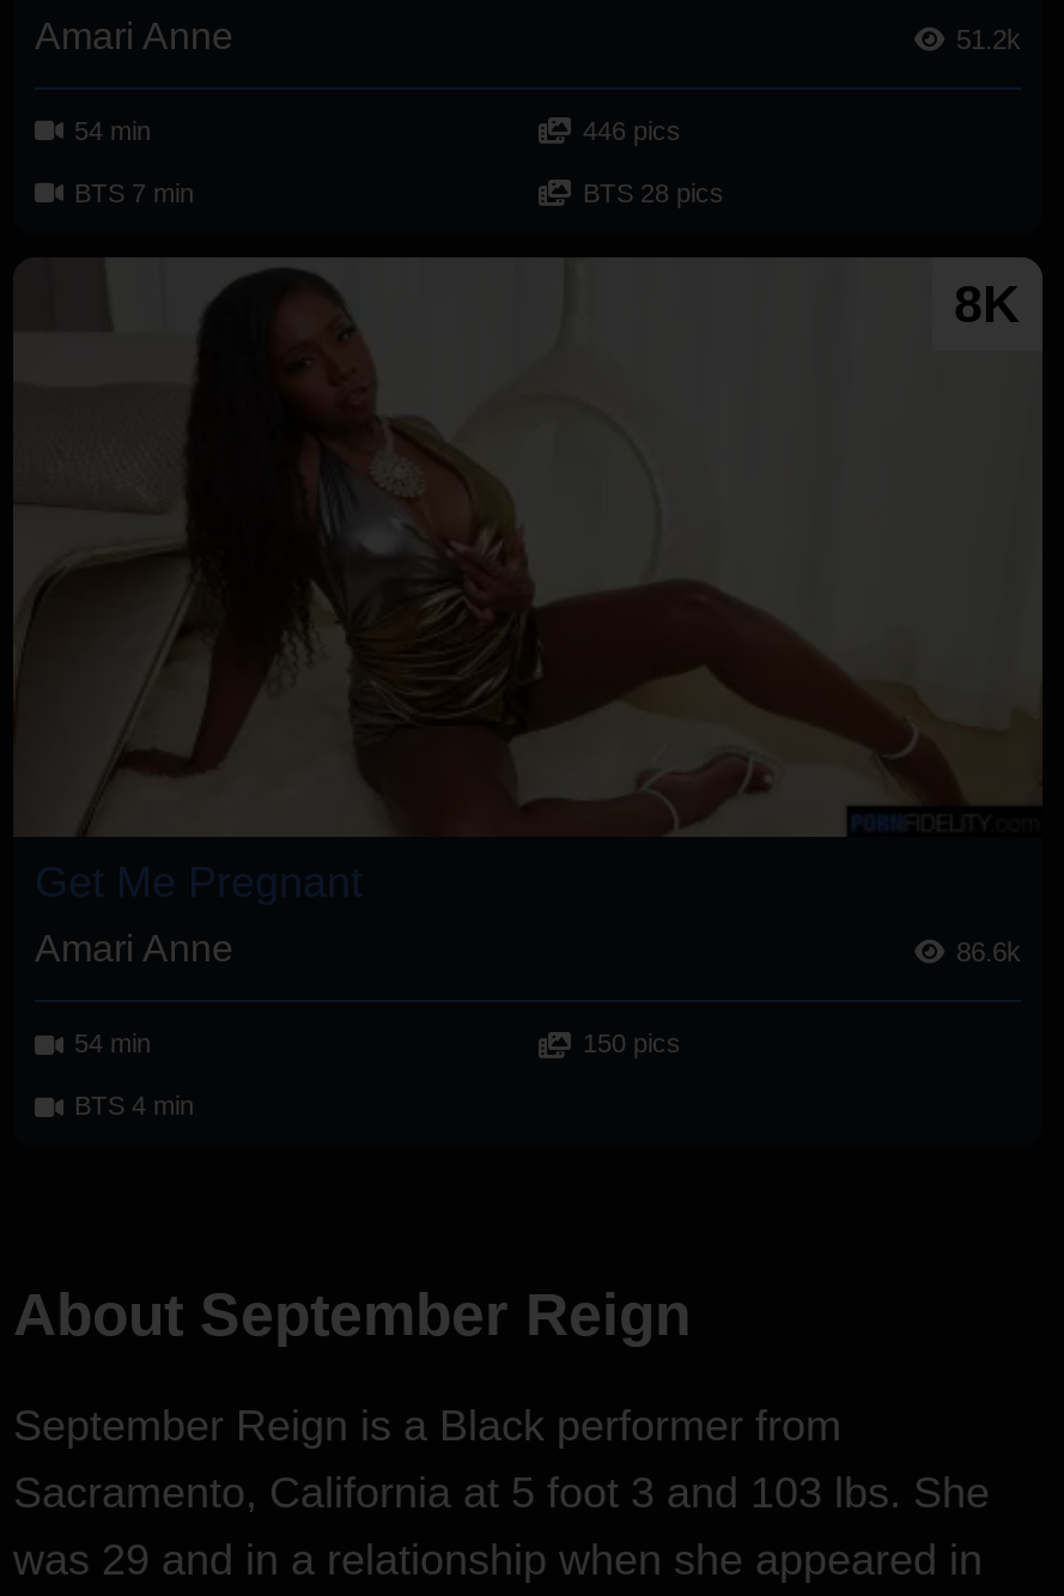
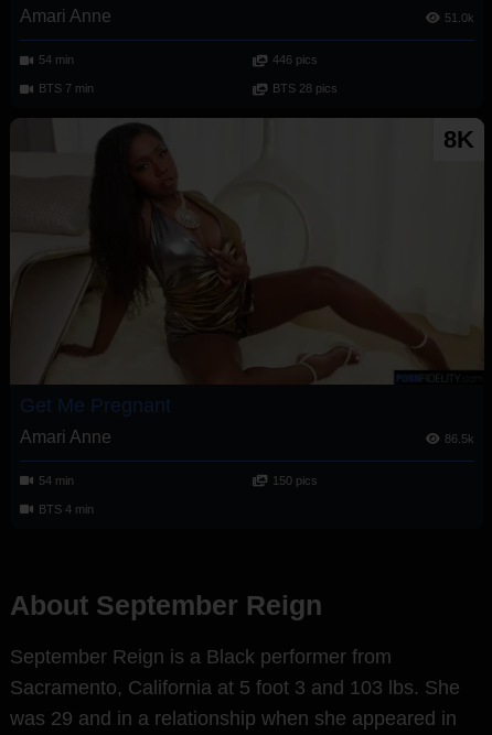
- 51.2k
+ 51.0k

- 86.6k
+ 86.5k
